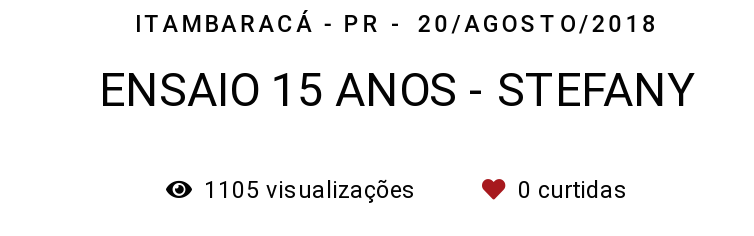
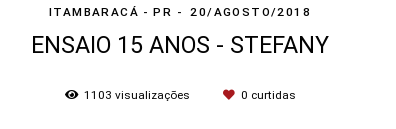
- 1105 visualizações
+ 1103 visualizações
